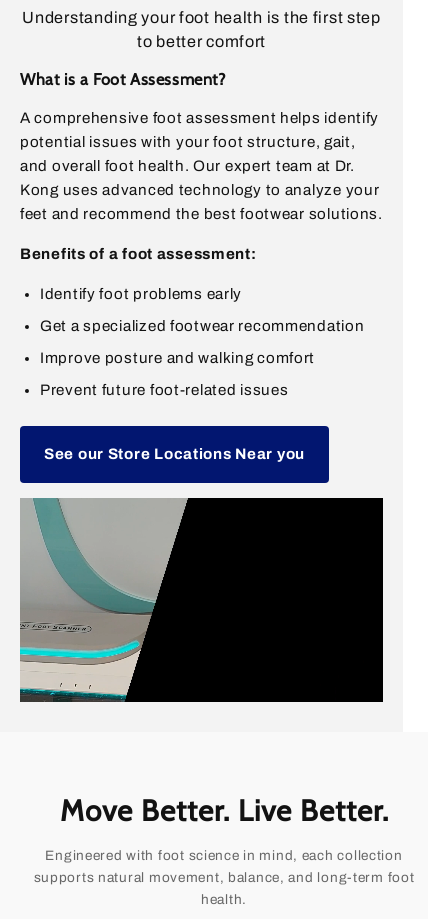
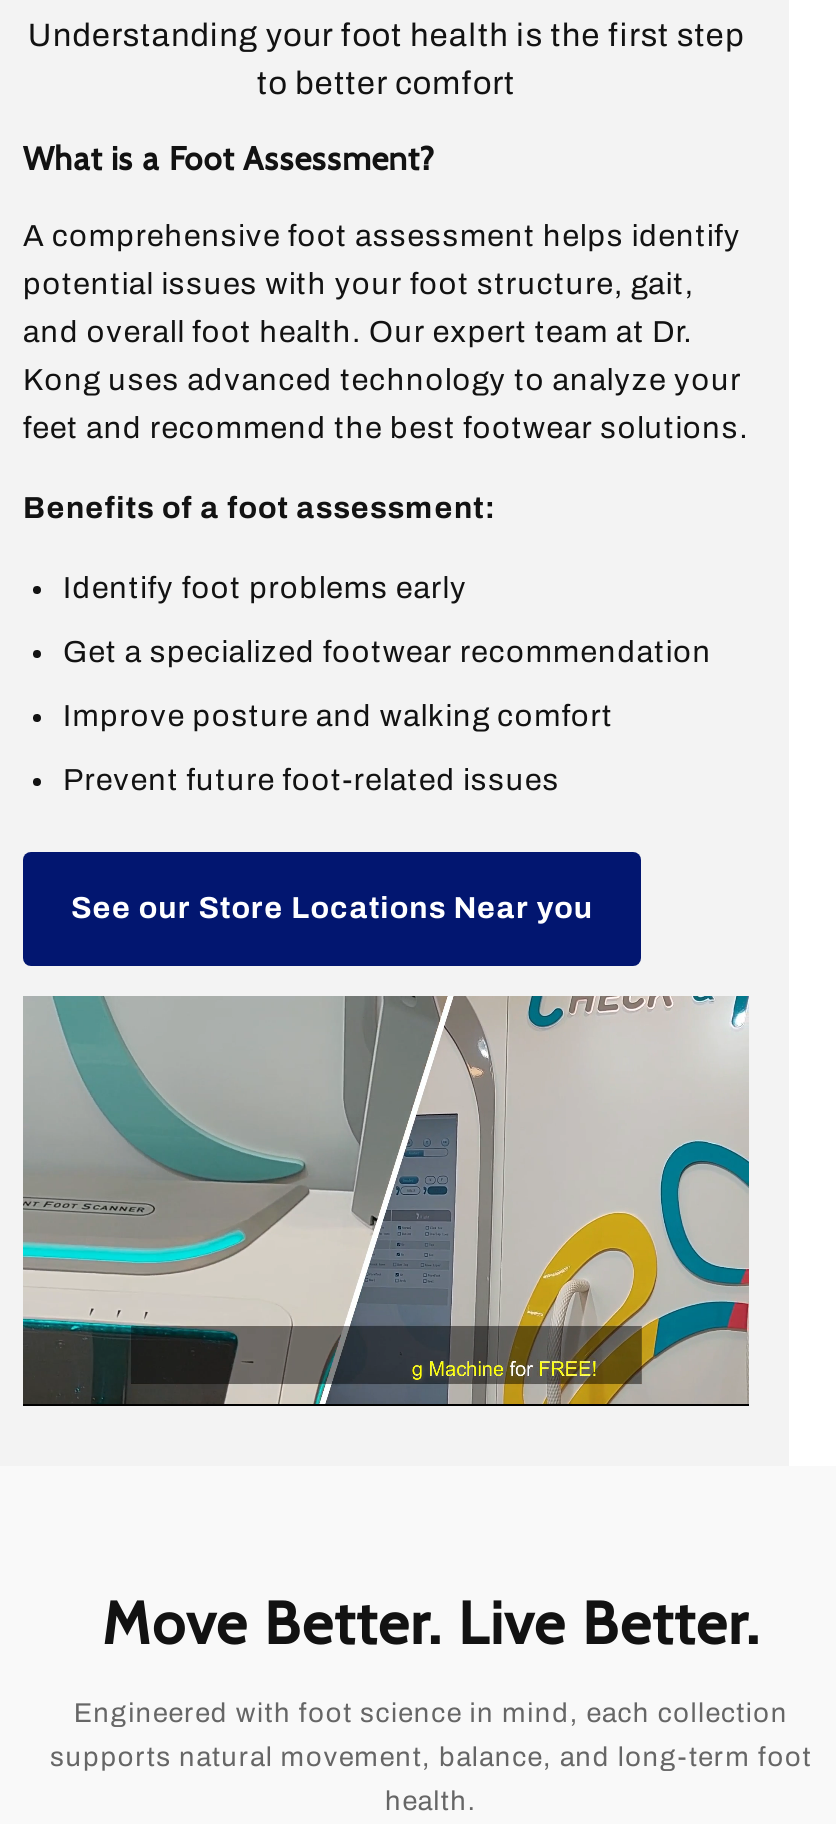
- [image]
+ [image]
